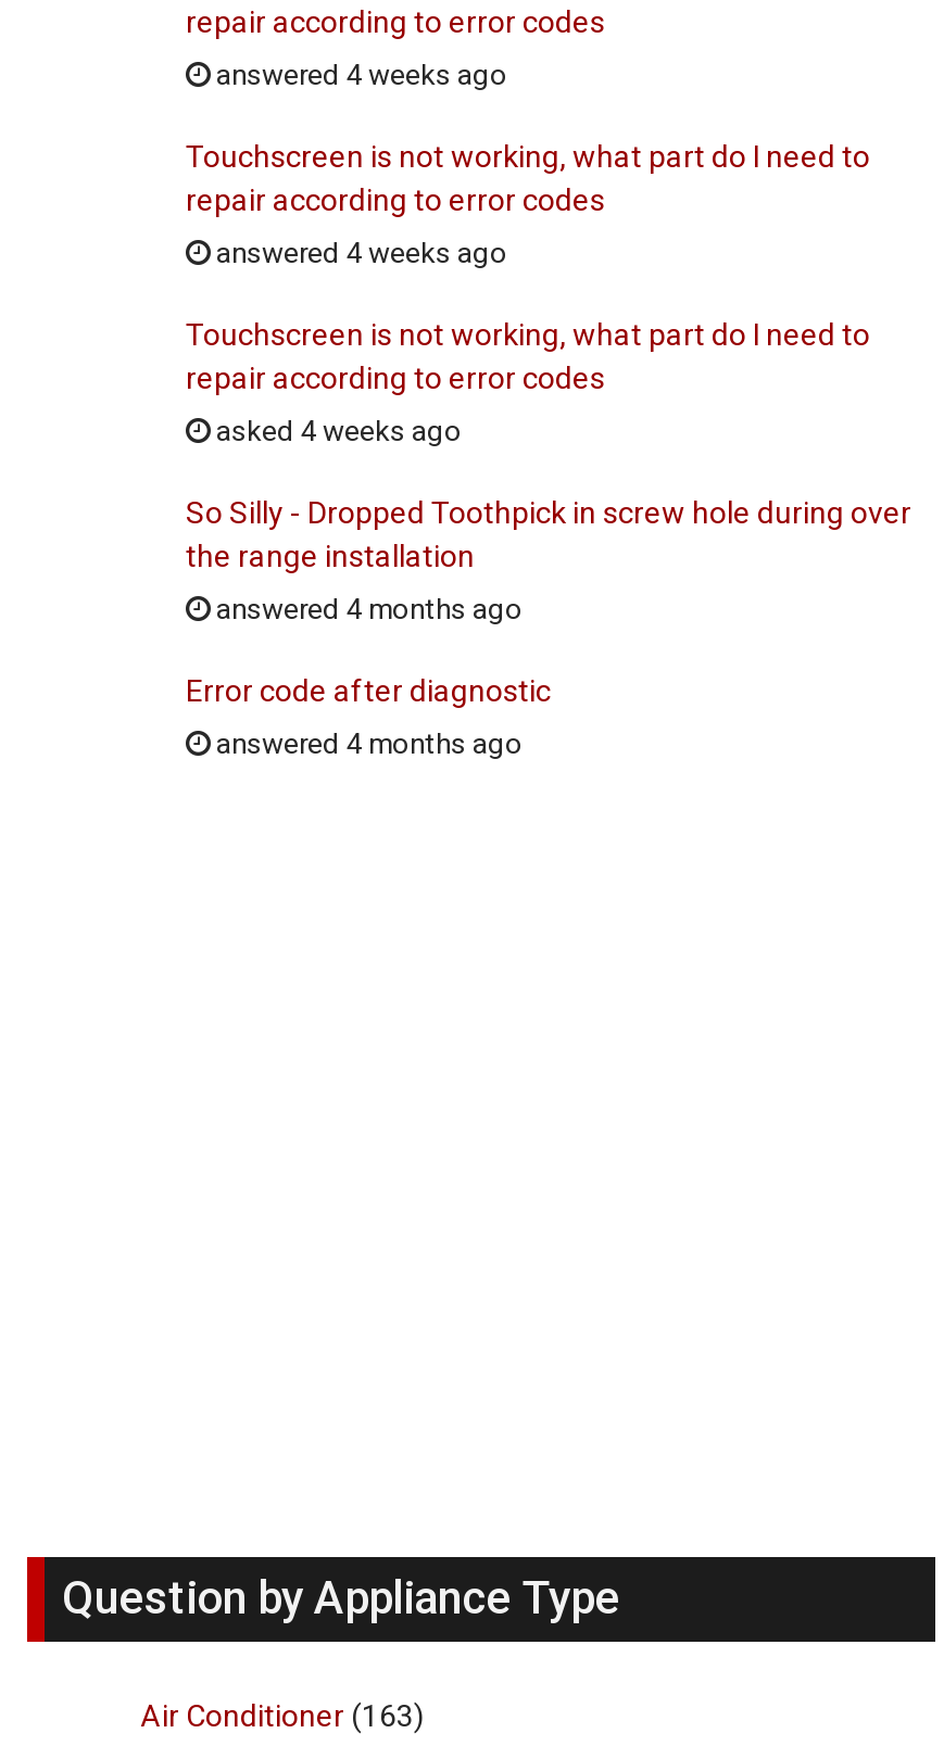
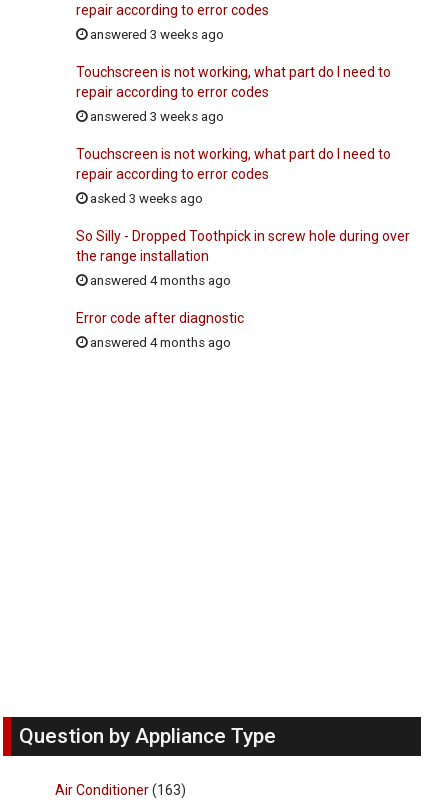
- answered 4 weeks ago
+ answered 3 weeks ago

- answered 4 weeks ago
+ answered 3 weeks ago

- asked 4 weeks ago
+ asked 3 weeks ago
